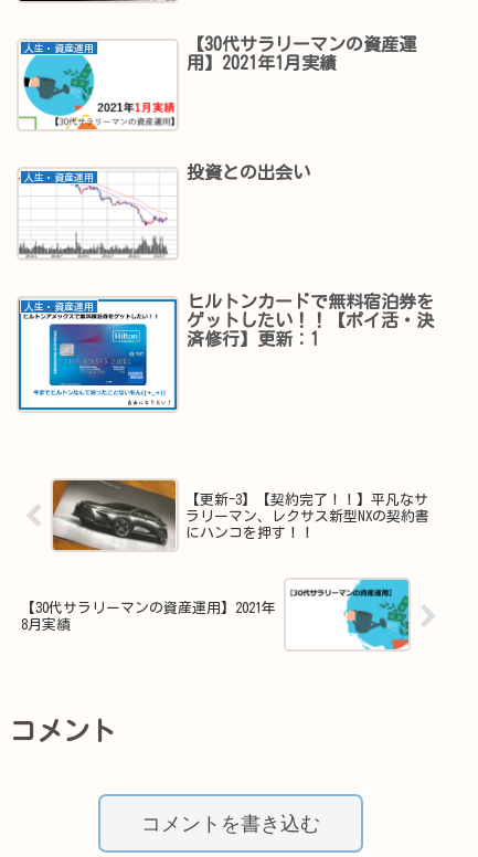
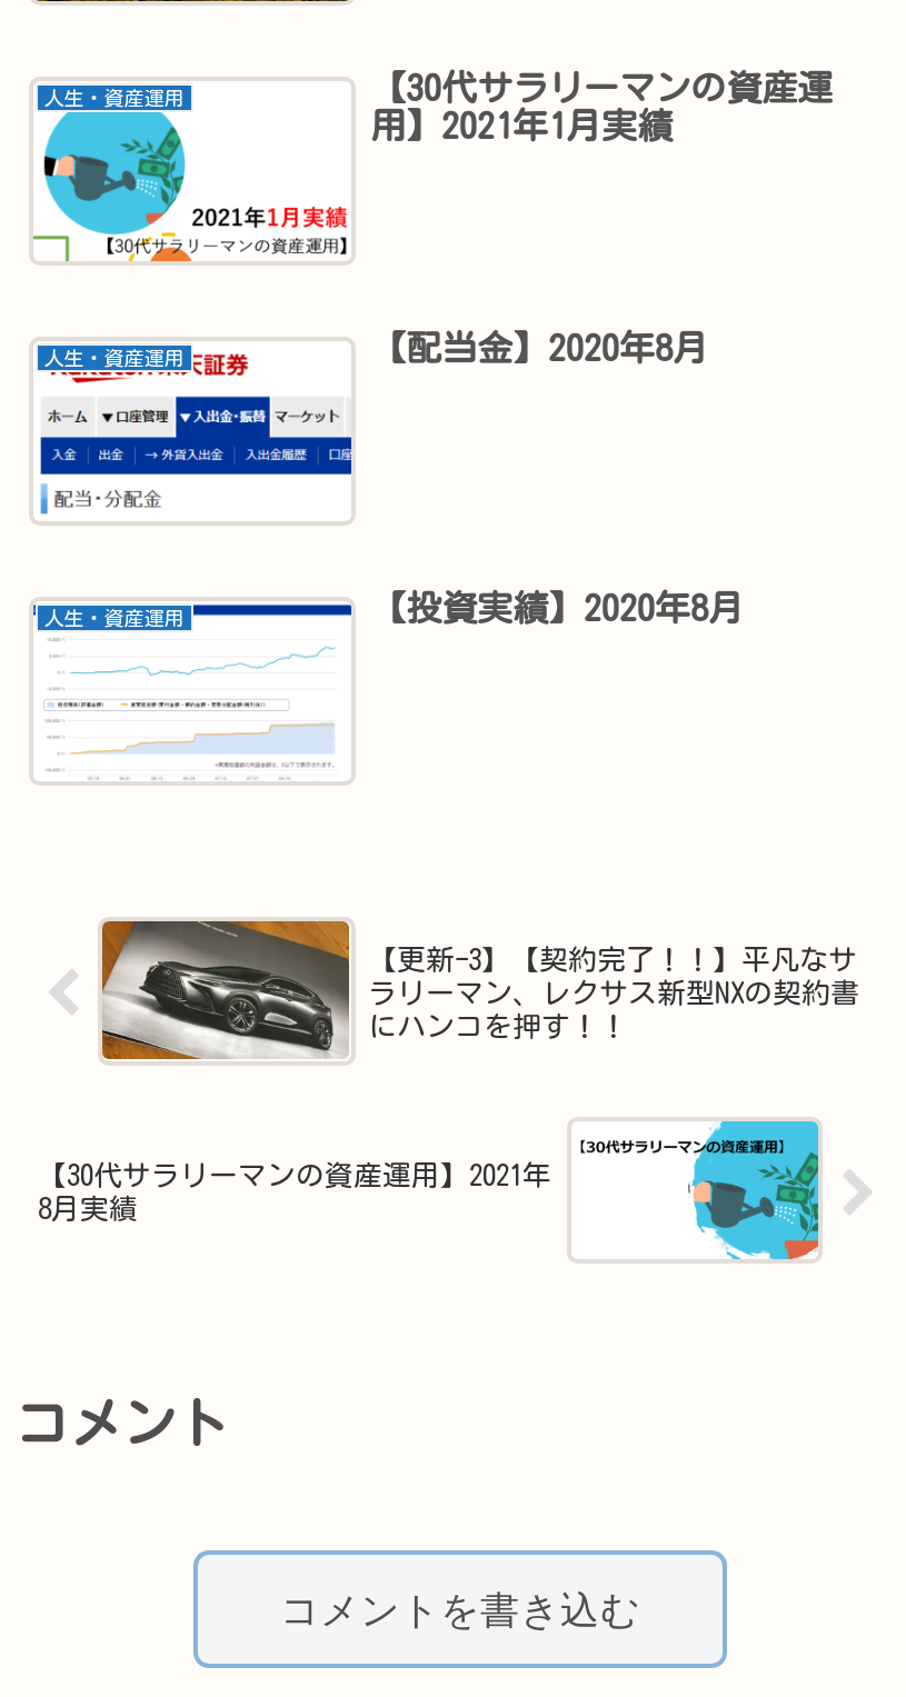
- [image]
- 投資との出会い
+ [image]
+ 【配当金】2020年8月

- [image]
- ヒルトンカードで無料宿泊券を
- ゲットしたい！！【ポイ活・決
- 済修行】更新：1
+ [image]
+ 【投資実績】2020年8月
